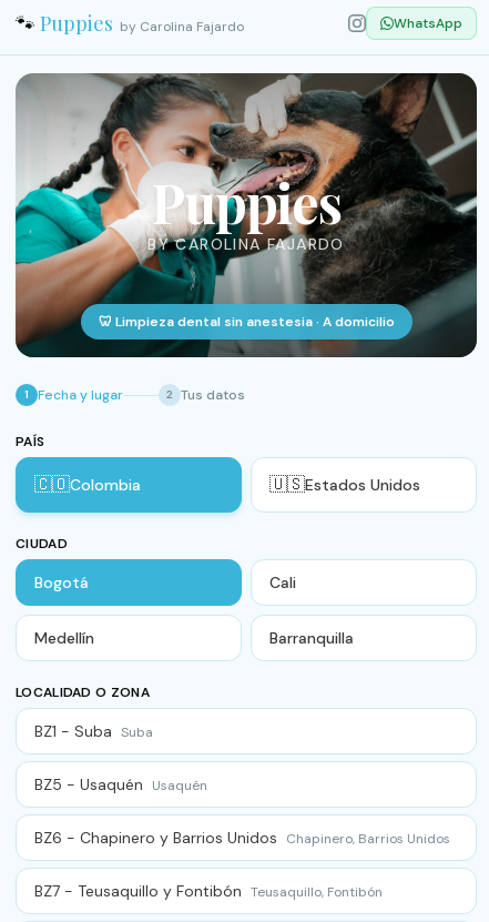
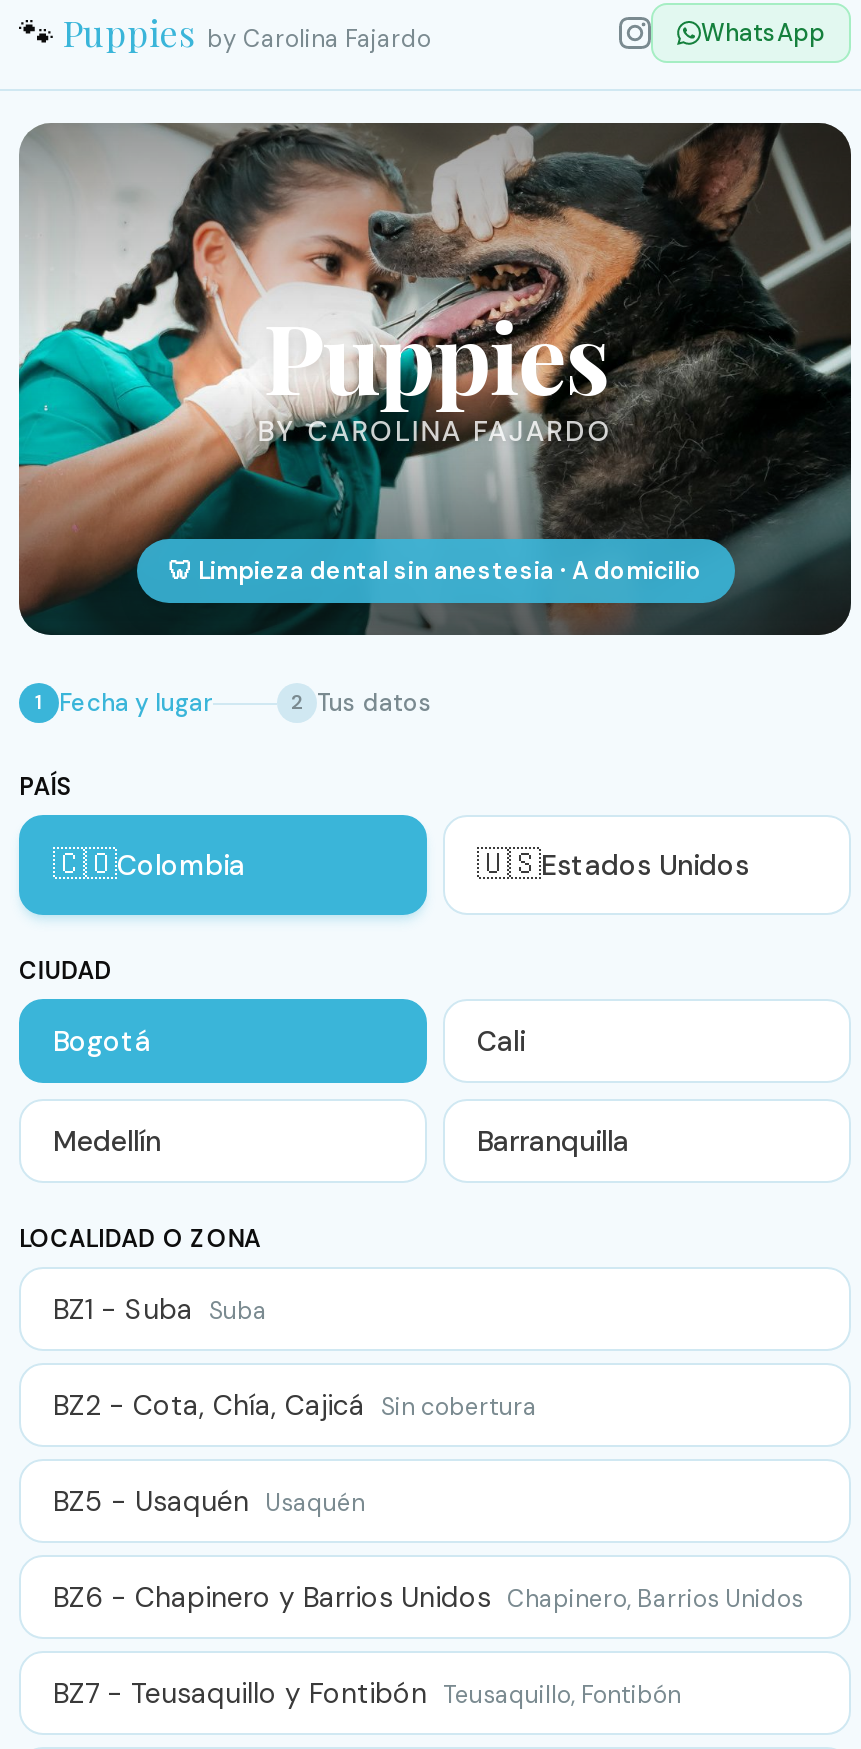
+ BZ2 - Cota, Chía, Cajicá Sin cobertura
